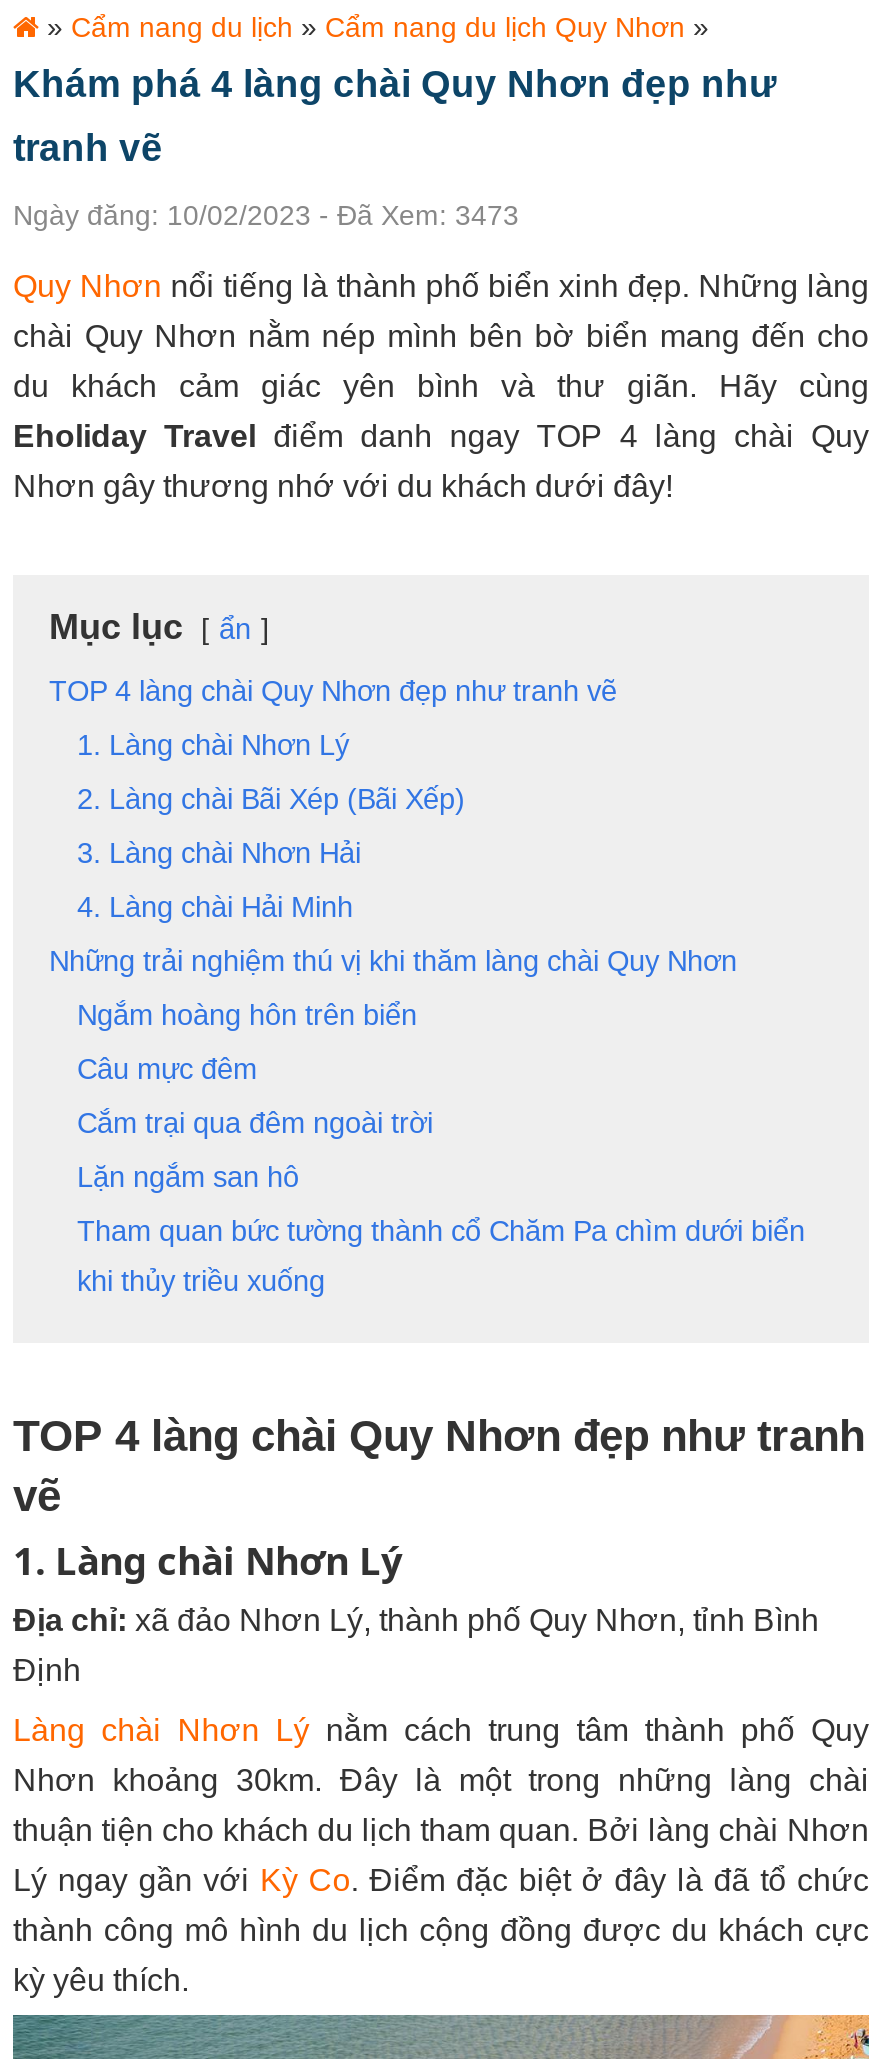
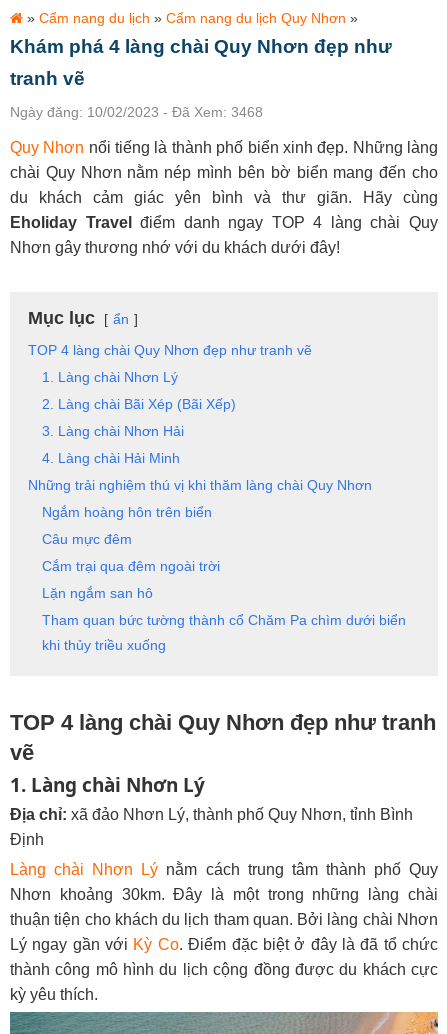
- Ngày đăng: 10/02/2023 - Đã Xem: 3473
+ Ngày đăng: 10/02/2023 - Đã Xem: 3468
